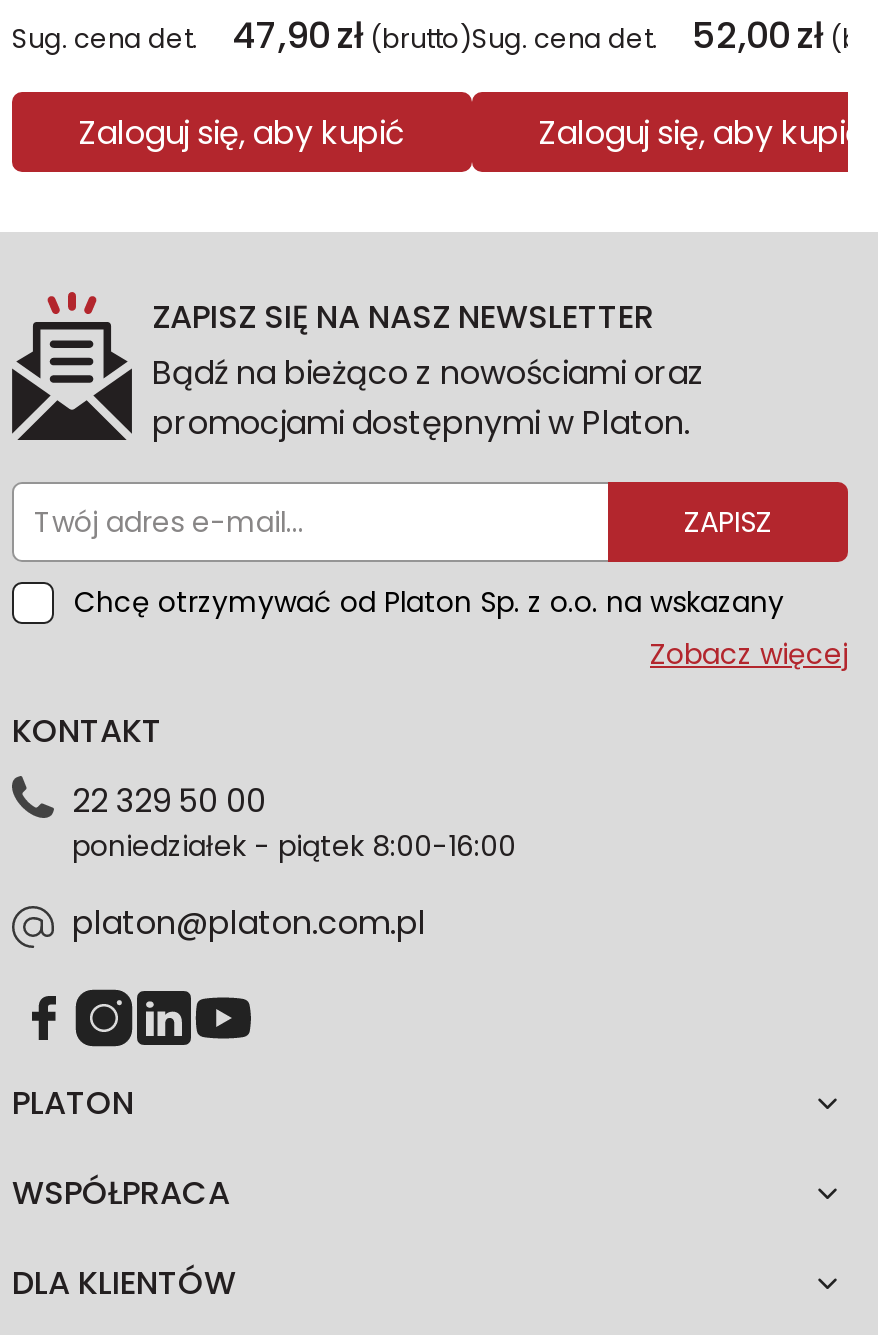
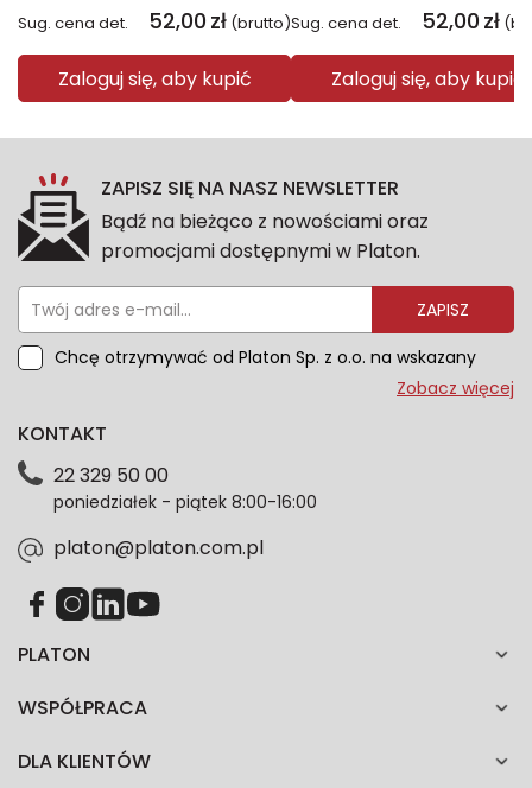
- 47,90 zł (brutto)
+ 52,00 zł (brutto)
